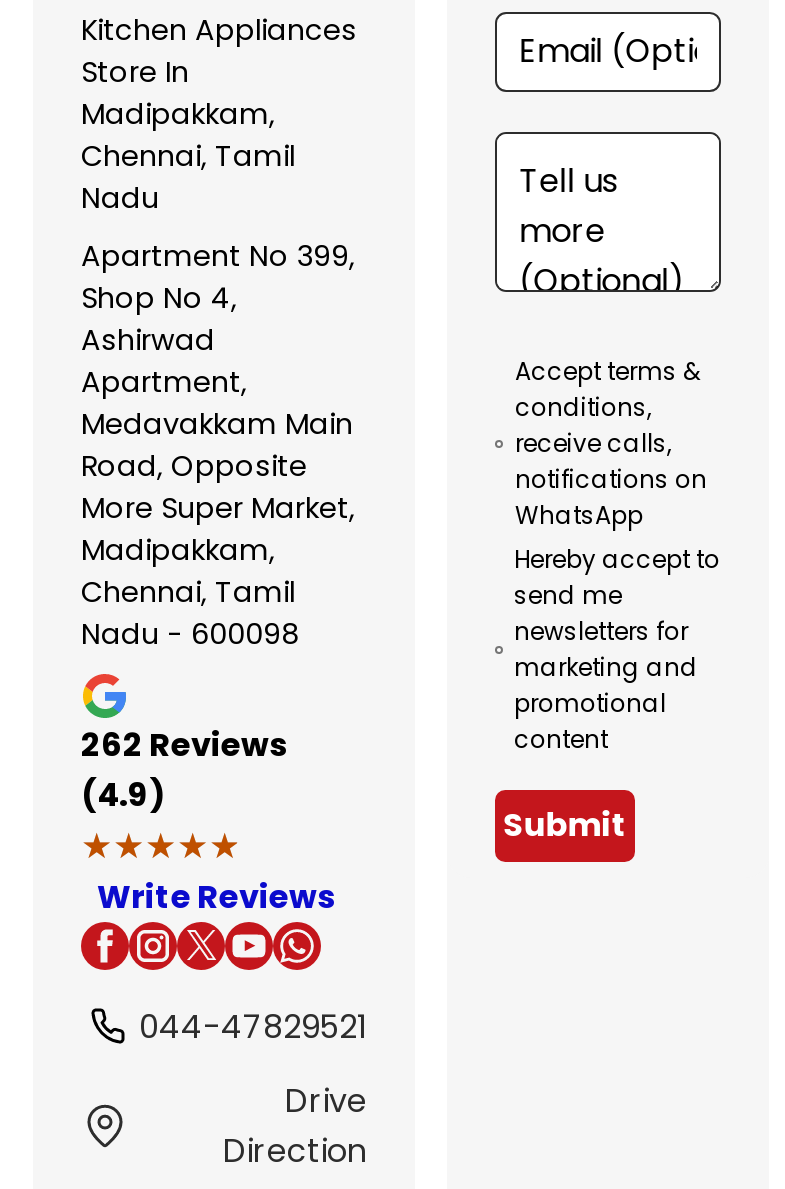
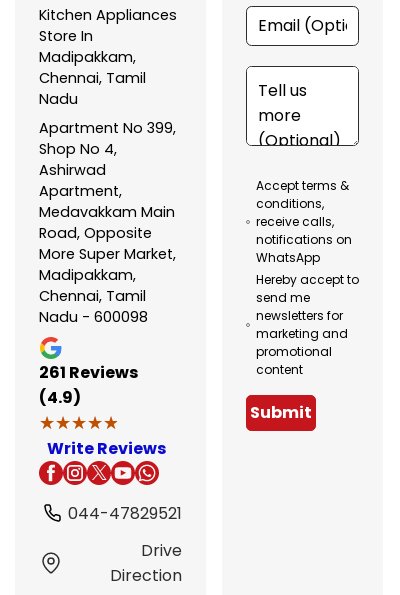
- 262 Reviews
+ 261 Reviews
